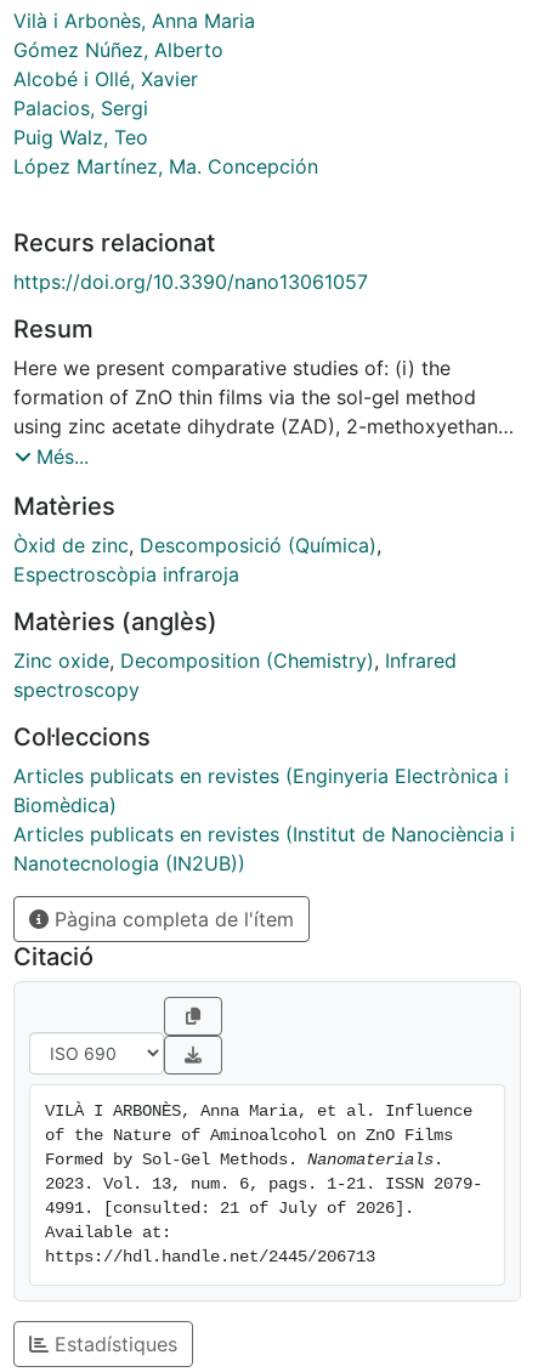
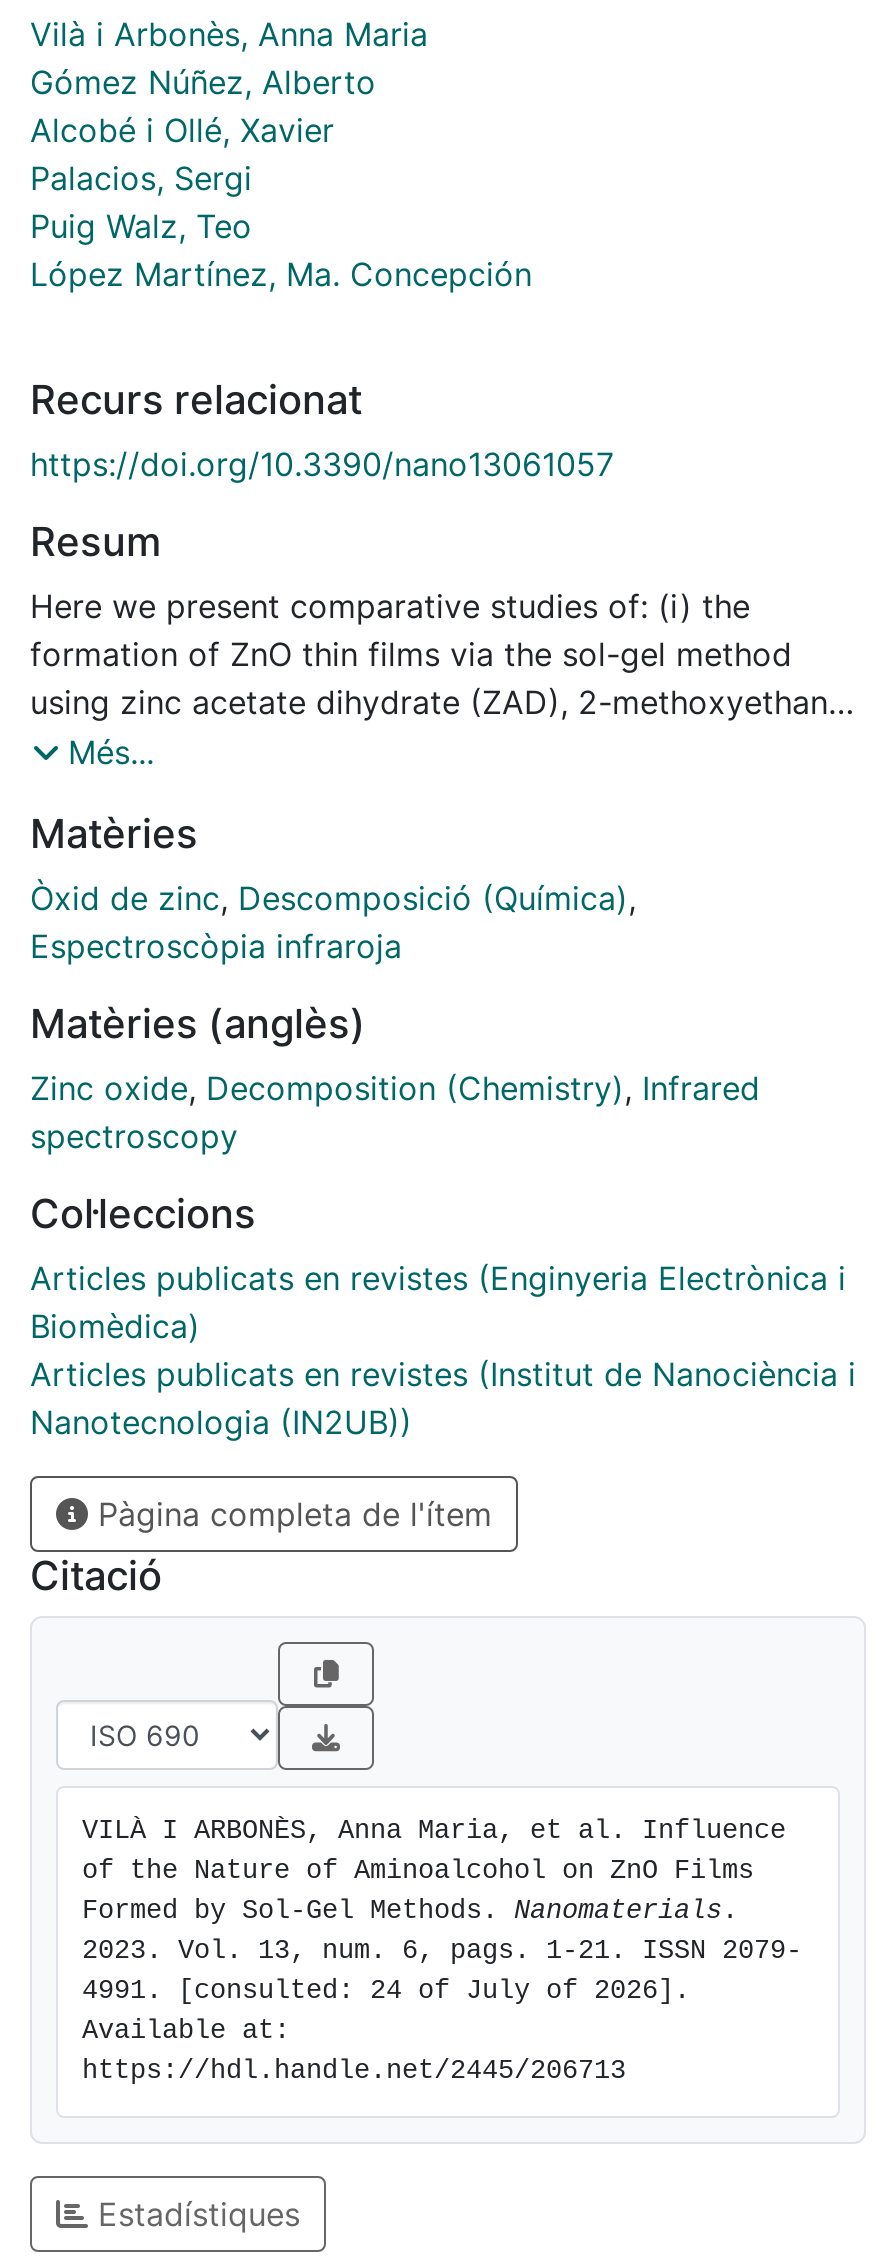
- 4991. [consulted: 21 of July of 2026].
+ 4991. [consulted: 24 of July of 2026].
